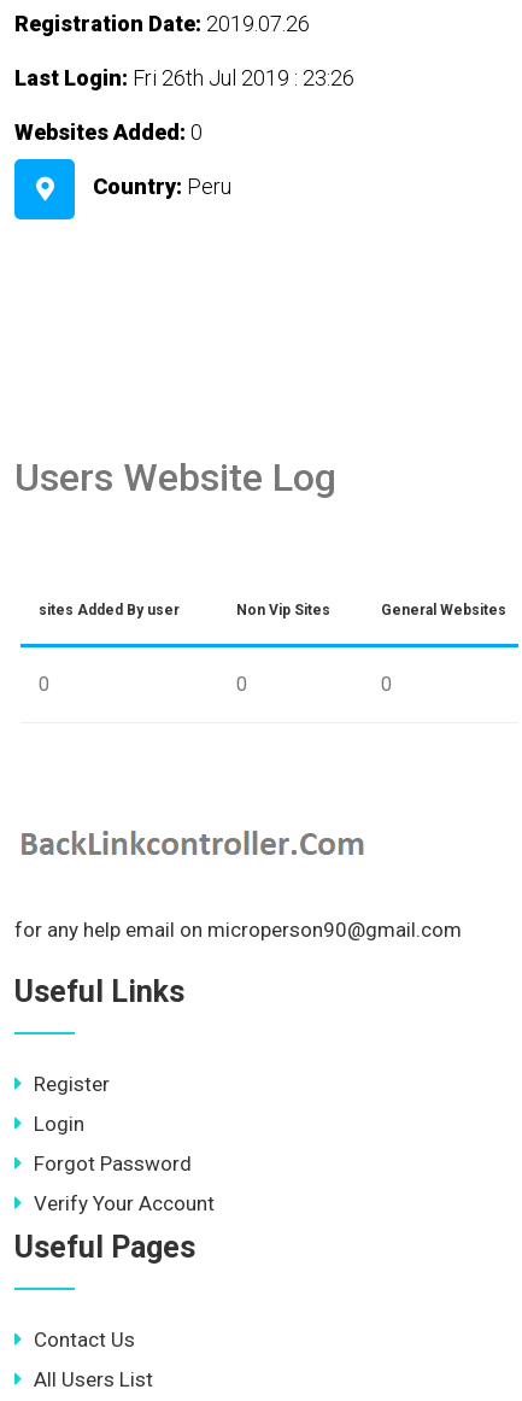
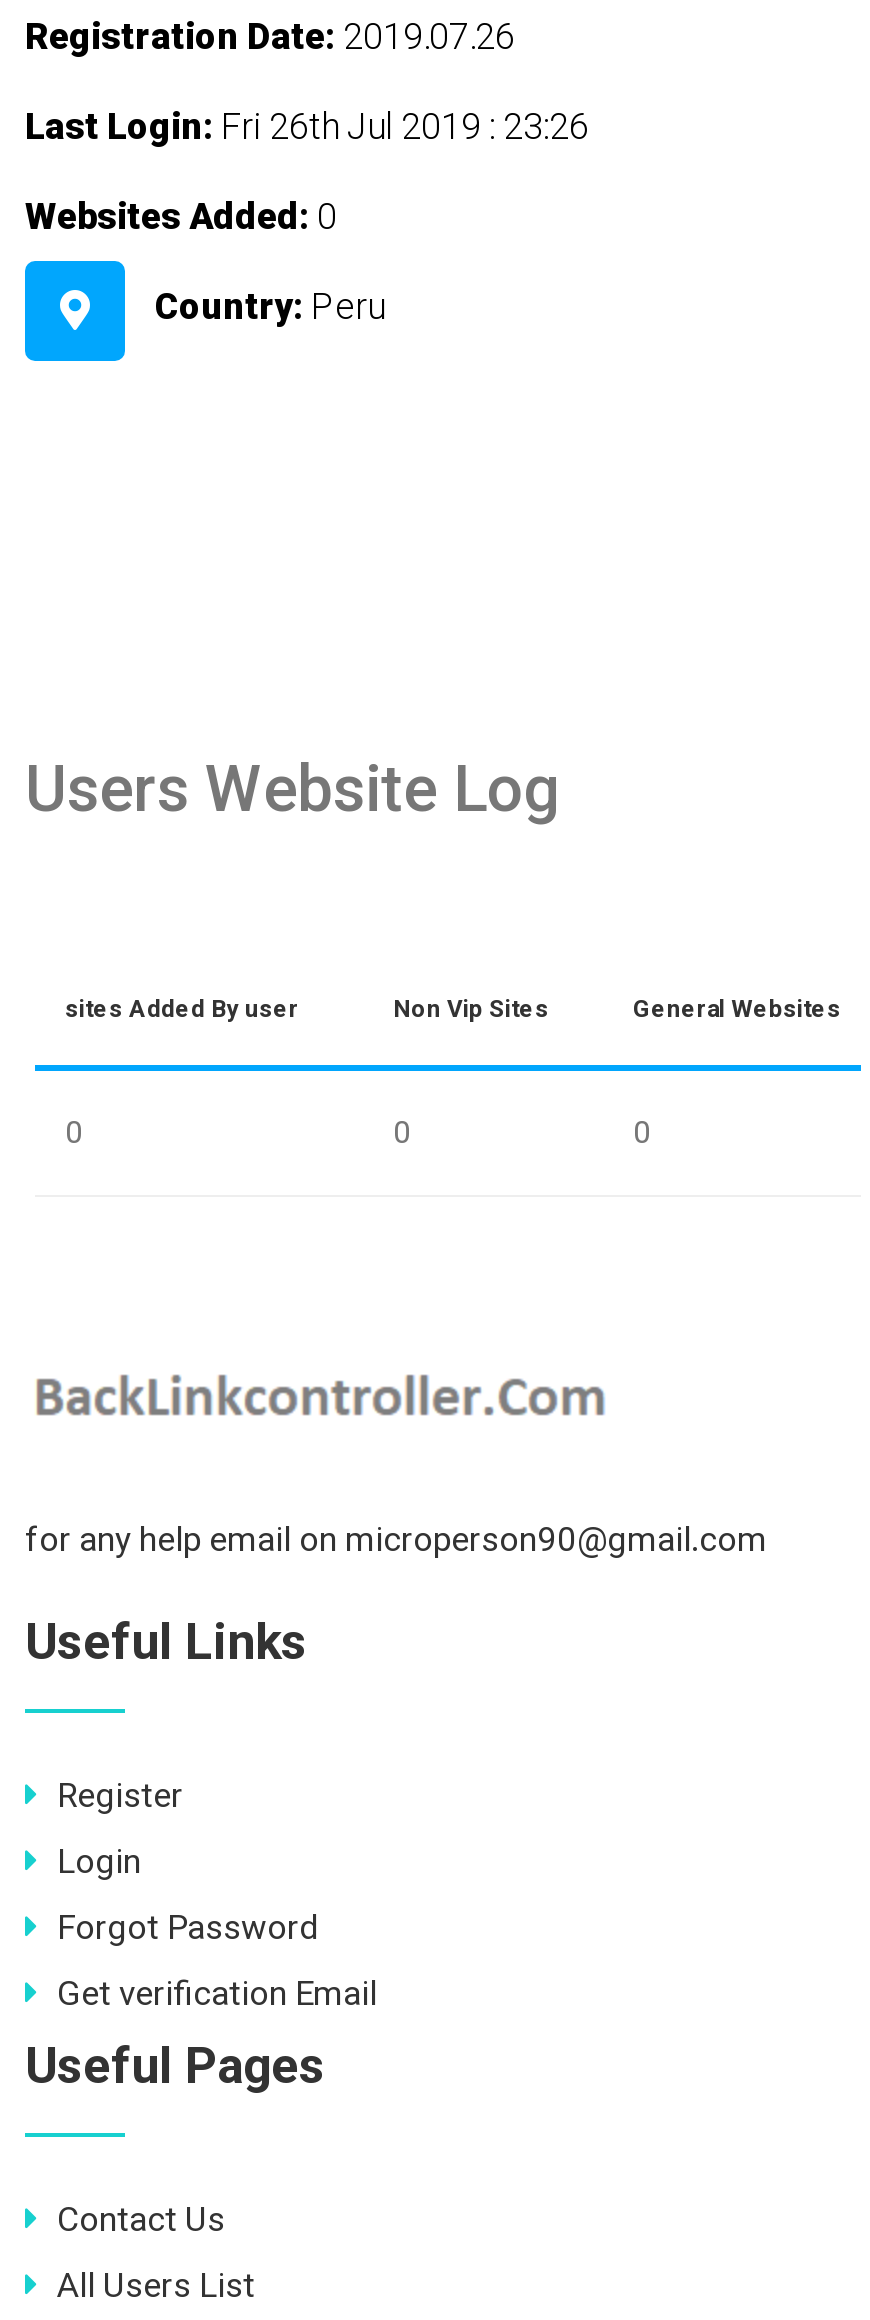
- Verify Your Account
+ Get verification Email
